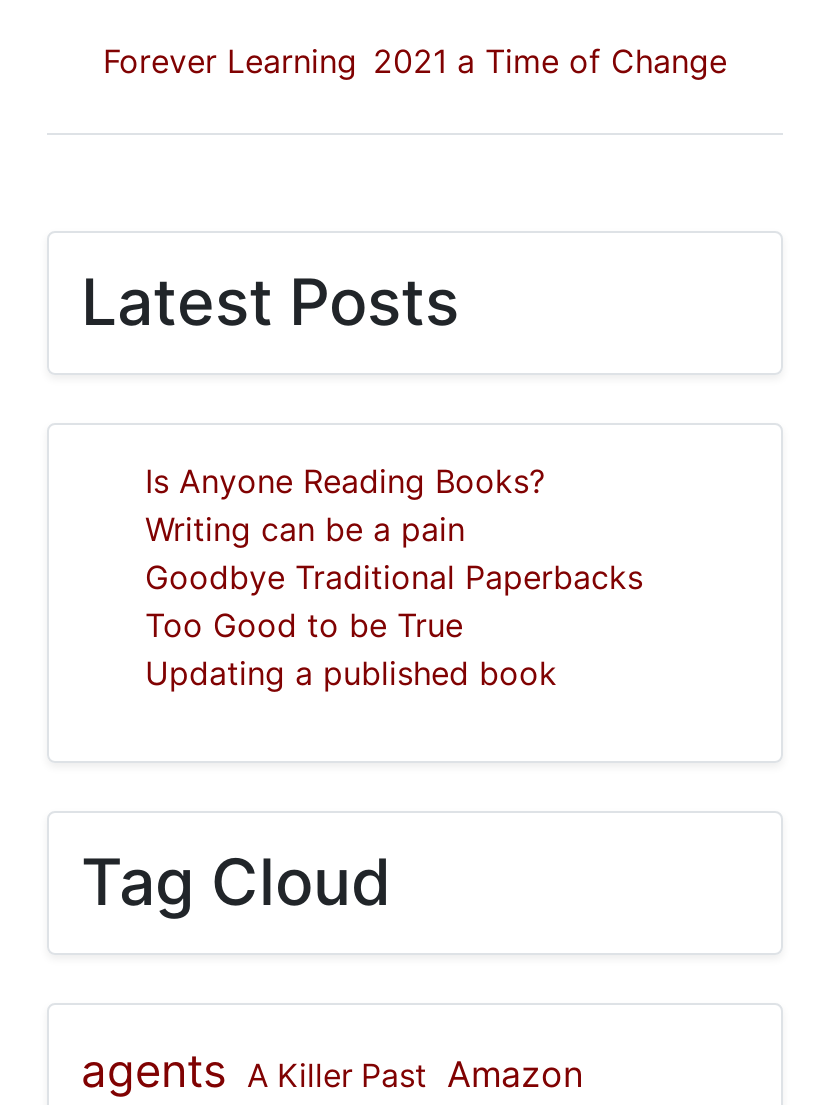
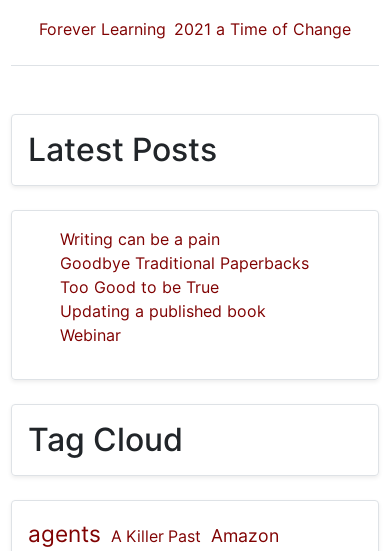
- Is Anyone Reading Books?

moved up: Writing can be a pain | Goodbye Traditional Paperbacks | Too Good to be True | Updating a published book

+ Webinar
